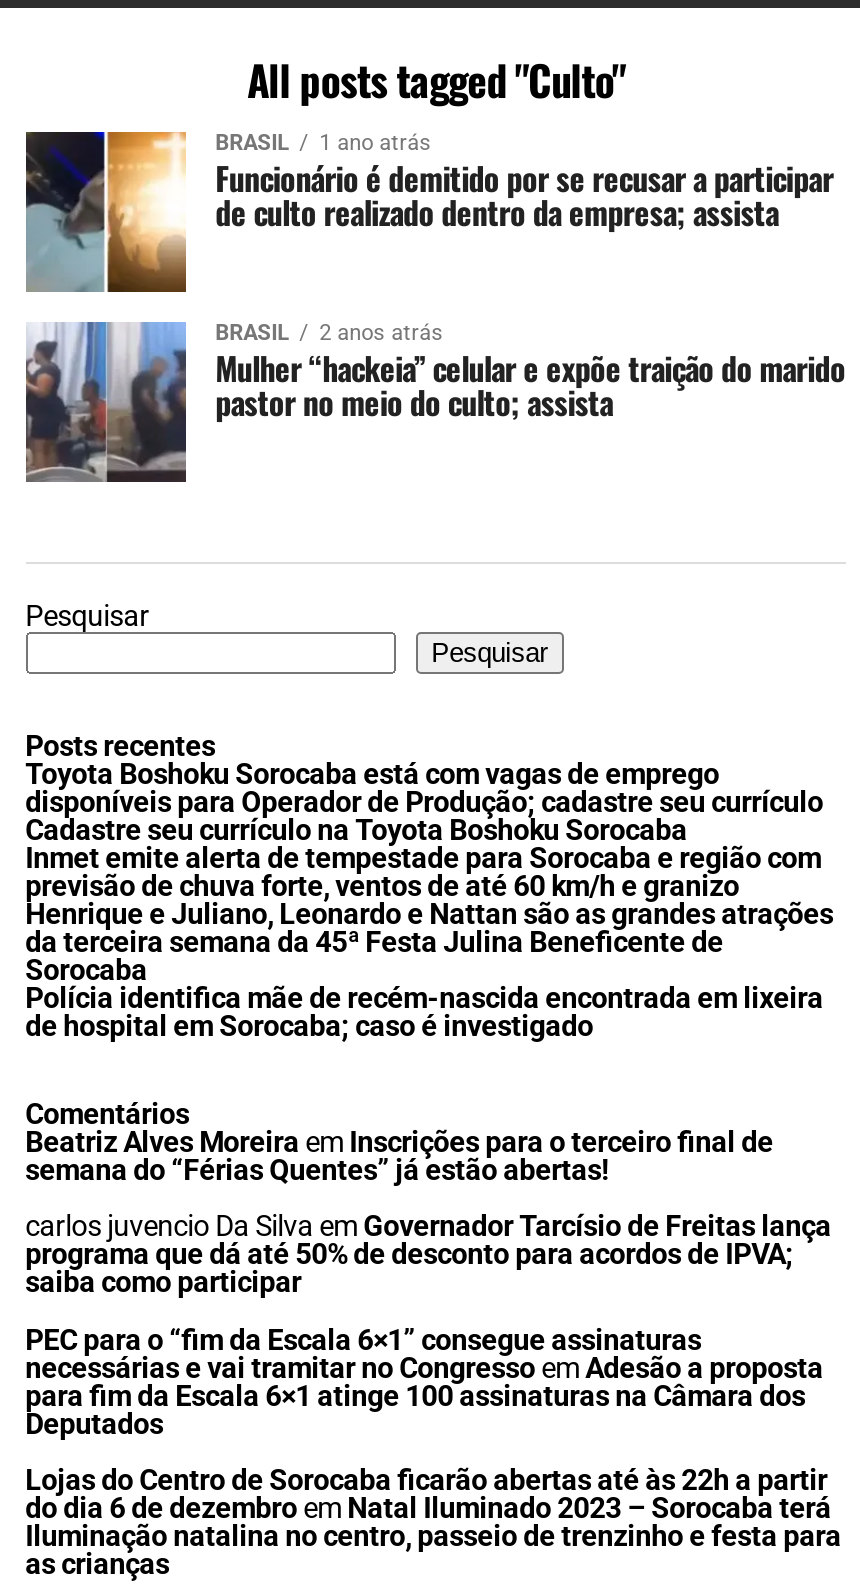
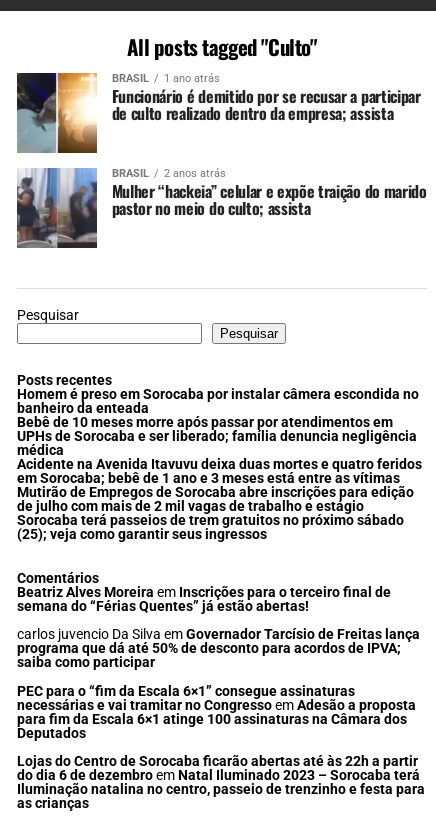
- Toyota Boshoku Sorocaba está com vagas de emprego
- disponíveis para Operador de Produção; cadastre seu currículo
- Cadastre seu currículo na Toyota Boshoku Sorocaba
- Inmet emite alerta de tempestade para Sorocaba e região com
- previsão de chuva forte, ventos de até 60 km/h e granizo
- Henrique e Juliano, Leonardo e Nattan são as grandes atrações
- da terceira semana da 45ª Festa Julina Beneficente de
- Sorocaba
- Polícia identifica mãe de recém-nascida encontrada em lixeira
- de hospital em Sorocaba; caso é investigado
+ Homem é preso em Sorocaba por instalar câmera escondida no
+ banheiro da enteada
+ Bebê de 10 meses morre após passar por atendimentos em
+ UPHs de Sorocaba e ser liberado; família denuncia negligência
+ médica
+ Acidente na Avenida Itavuvu deixa duas mortes e quatro feridos
+ em Sorocaba; bebê de 1 ano e 3 meses está entre as vítimas
+ Mutirão de Empregos de Sorocaba abre inscrições para edição
+ de julho com mais de 2 mil vagas de trabalho e estágio
+ Sorocaba terá passeios de trem gratuitos no próximo sábado
+ (25); veja como garantir seus ingressos
